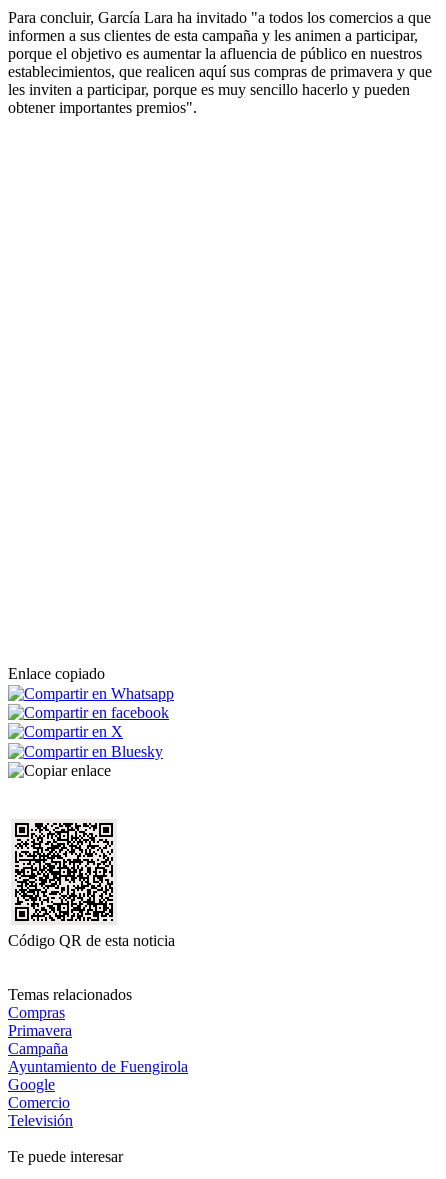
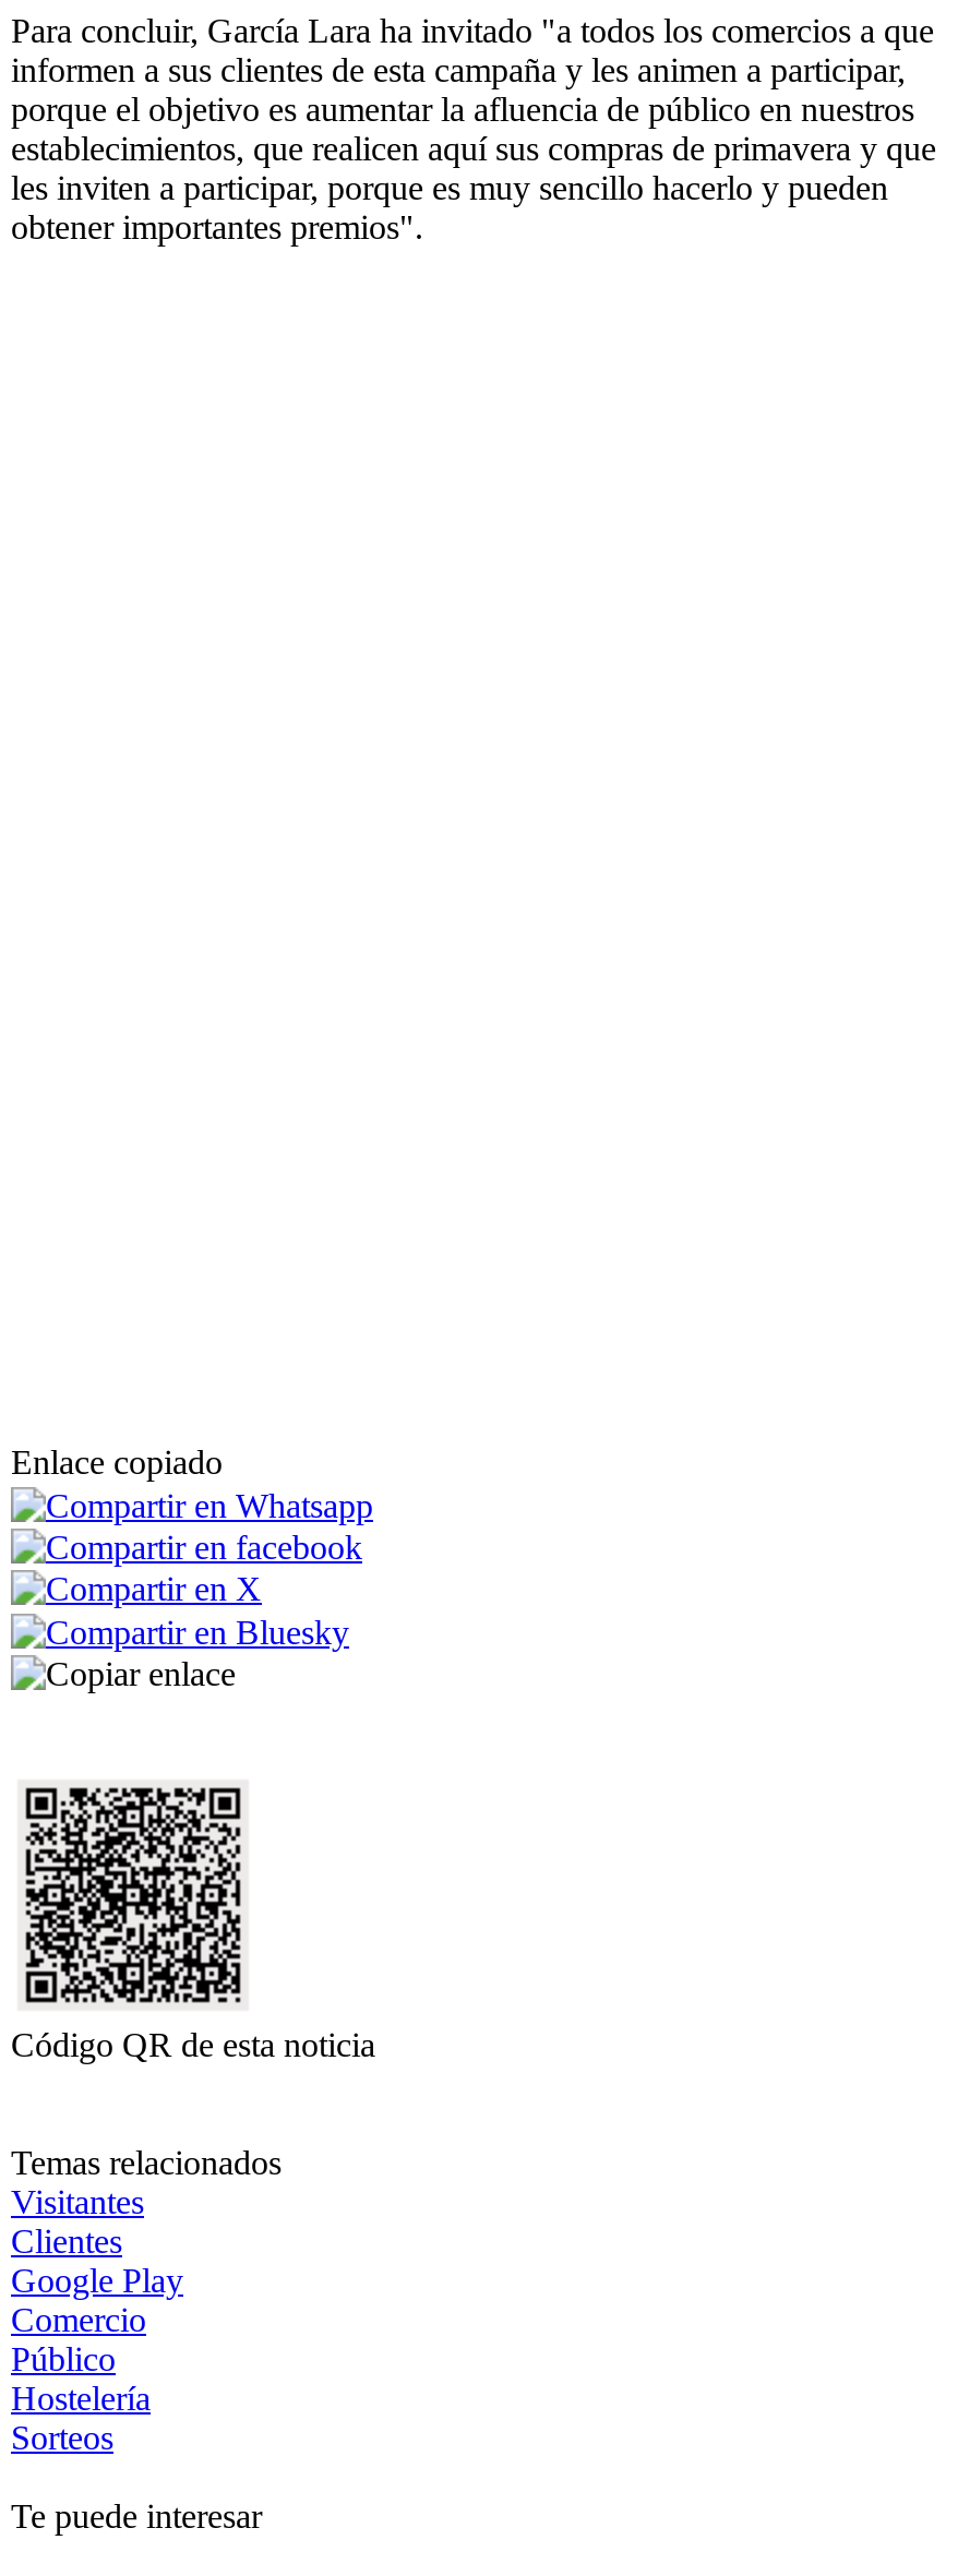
- Compras
- Primavera
- Campaña
- Ayuntamiento de Fuengirola
- Google
+ Visitantes
+ Clientes
+ Google Play

moved up: Comercio

- Televisión
+ Público
+ Hostelería
+ Sorteos
